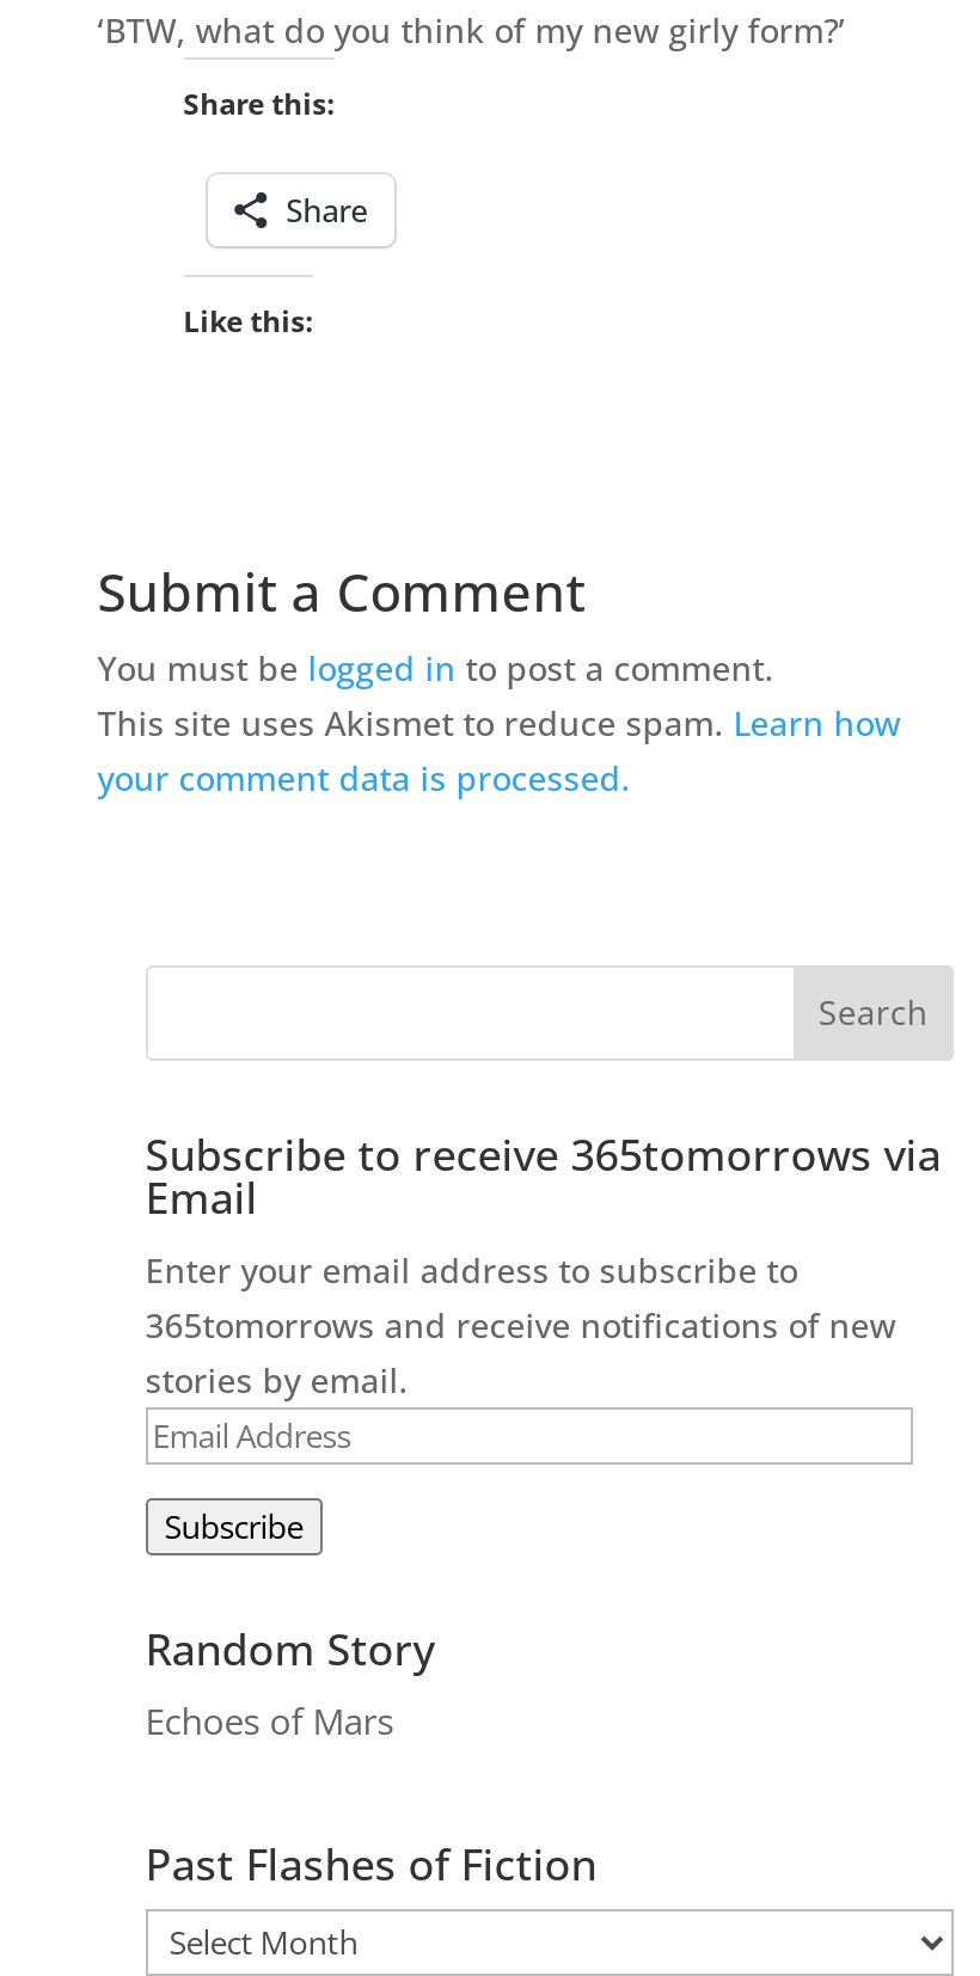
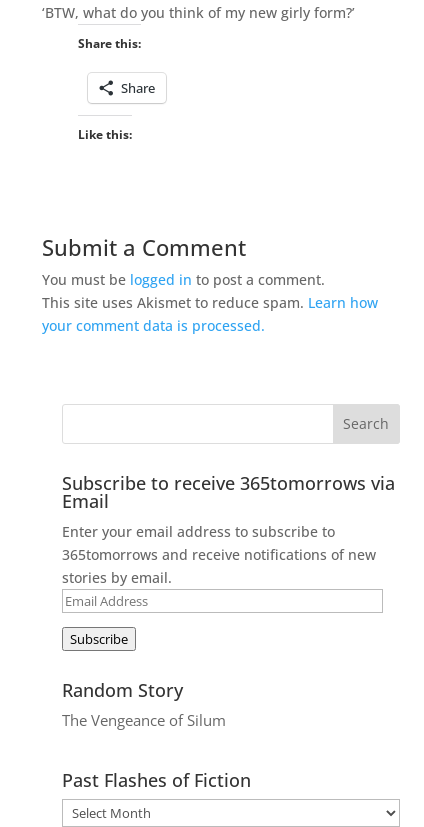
- Echoes of Mars
+ The Vengeance of Silum
